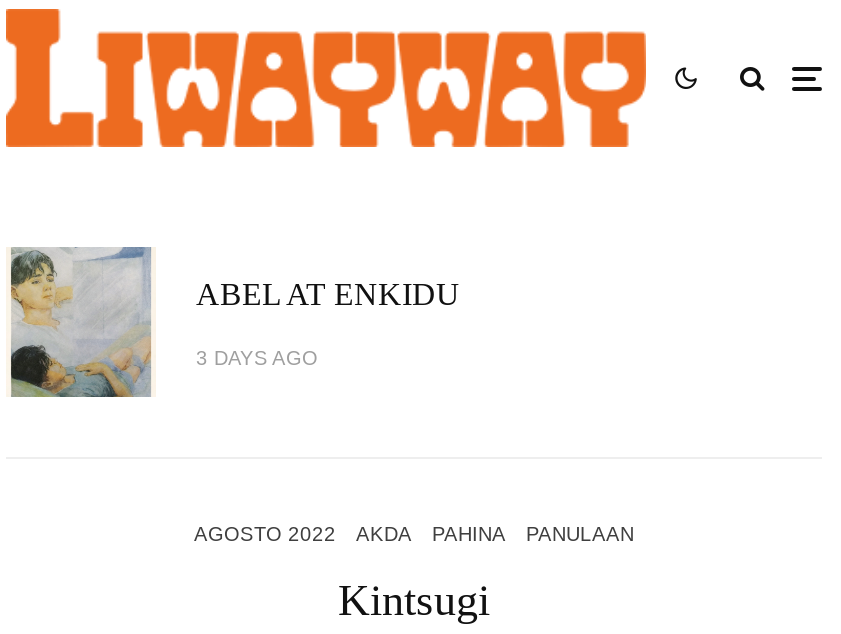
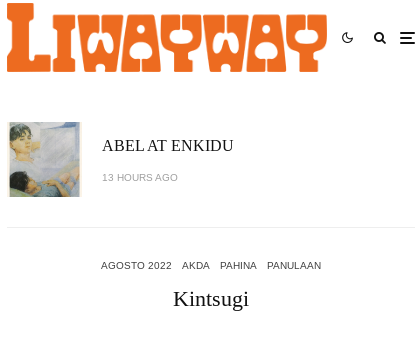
- 3 DAYS AGO
+ 13 HOURS AGO
